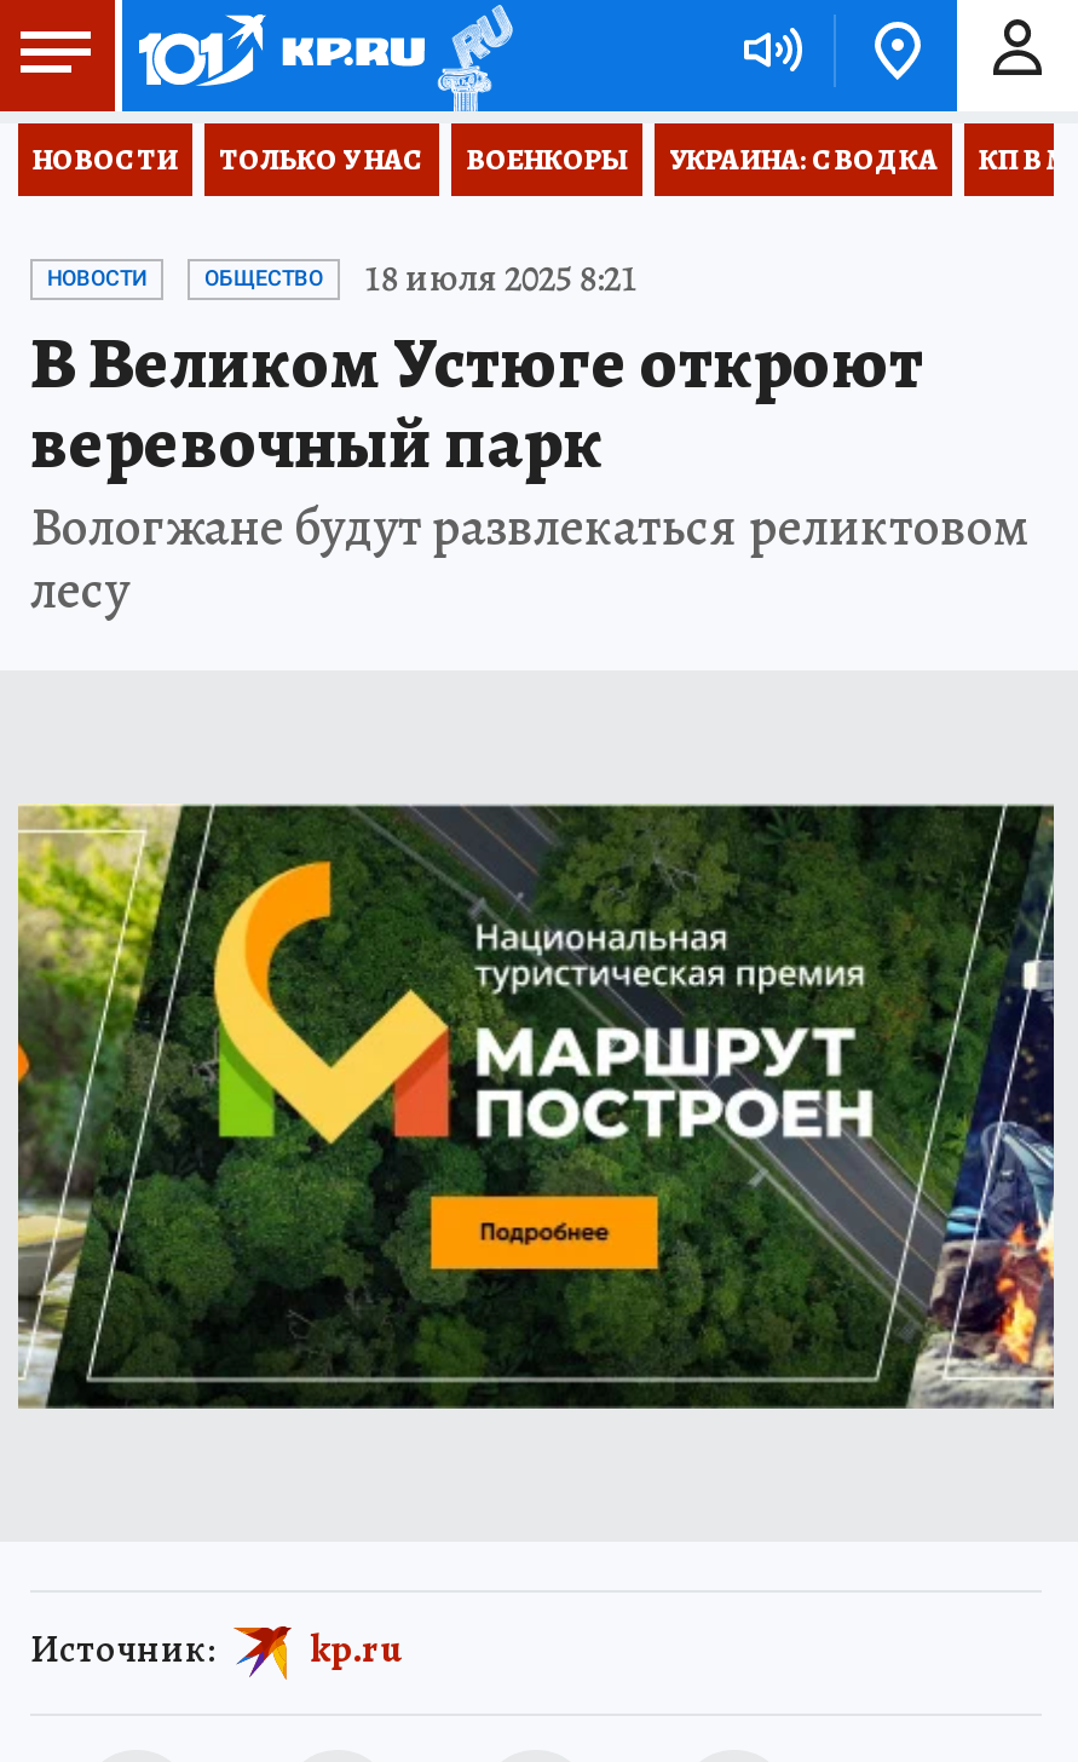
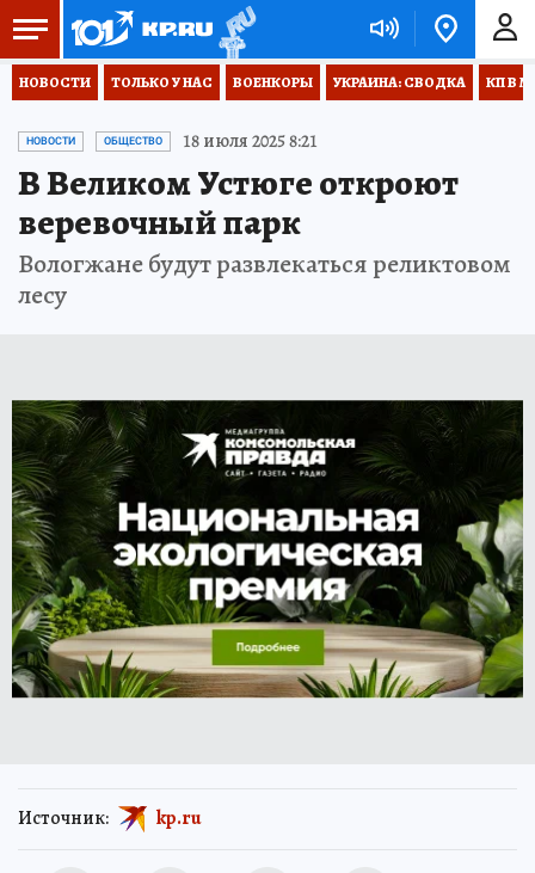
- [image]
+ [image]
